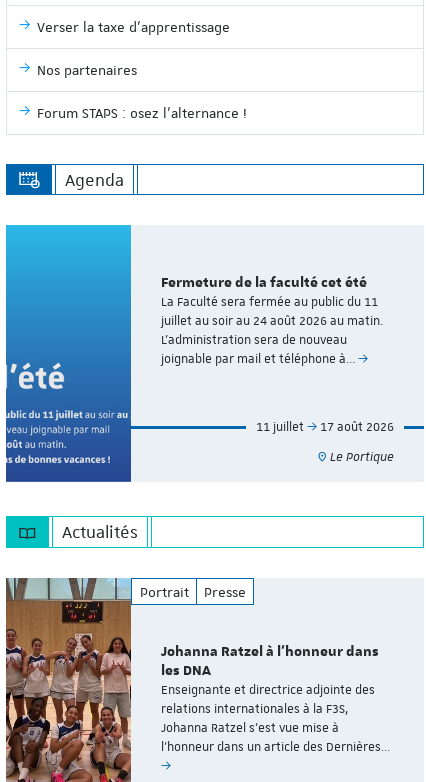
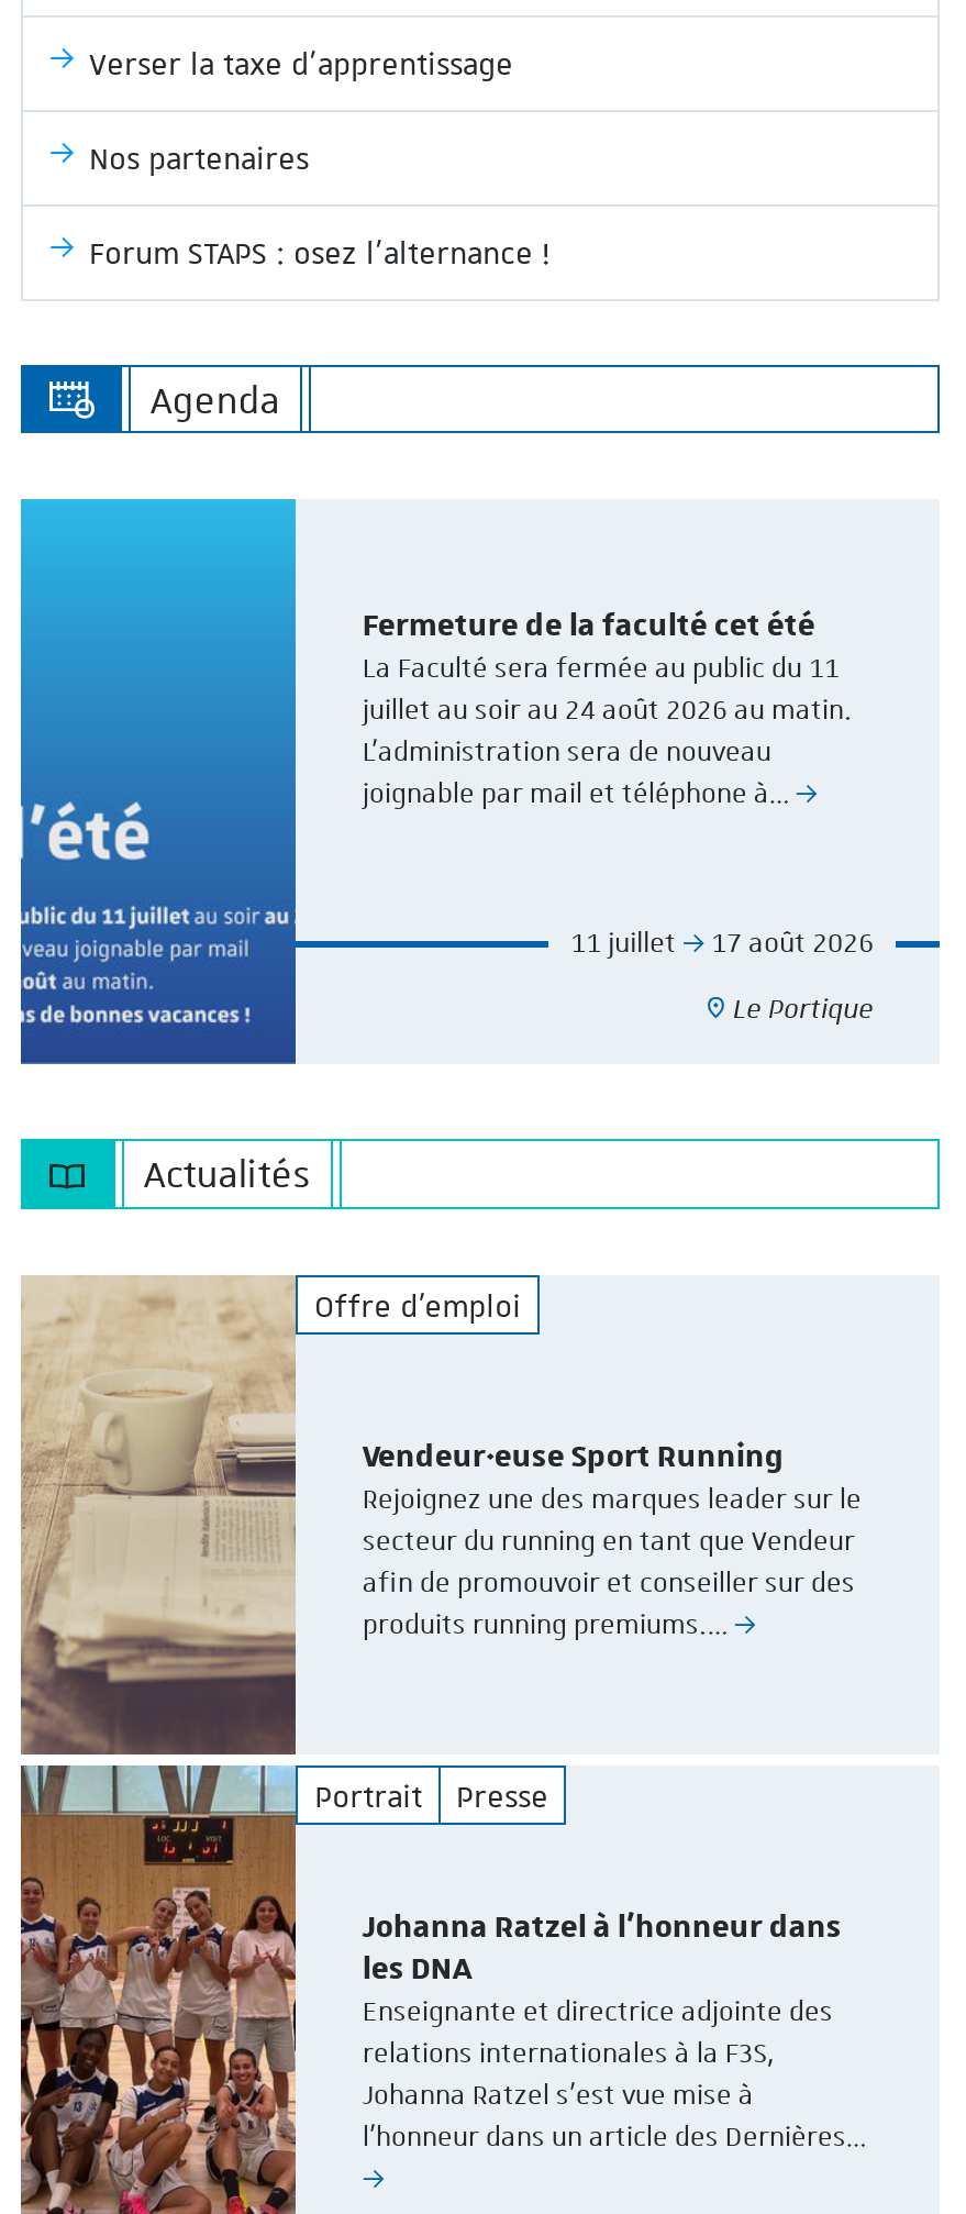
+ [image]
+ Offre d'emploi

+ Vendeur·euse Sport Running
+ Rejoignez une des marques leader sur le
+ secteur du running en tant que Vendeur
+ afin de promouvoir et conseiller sur des
+ produits running premiums.…
